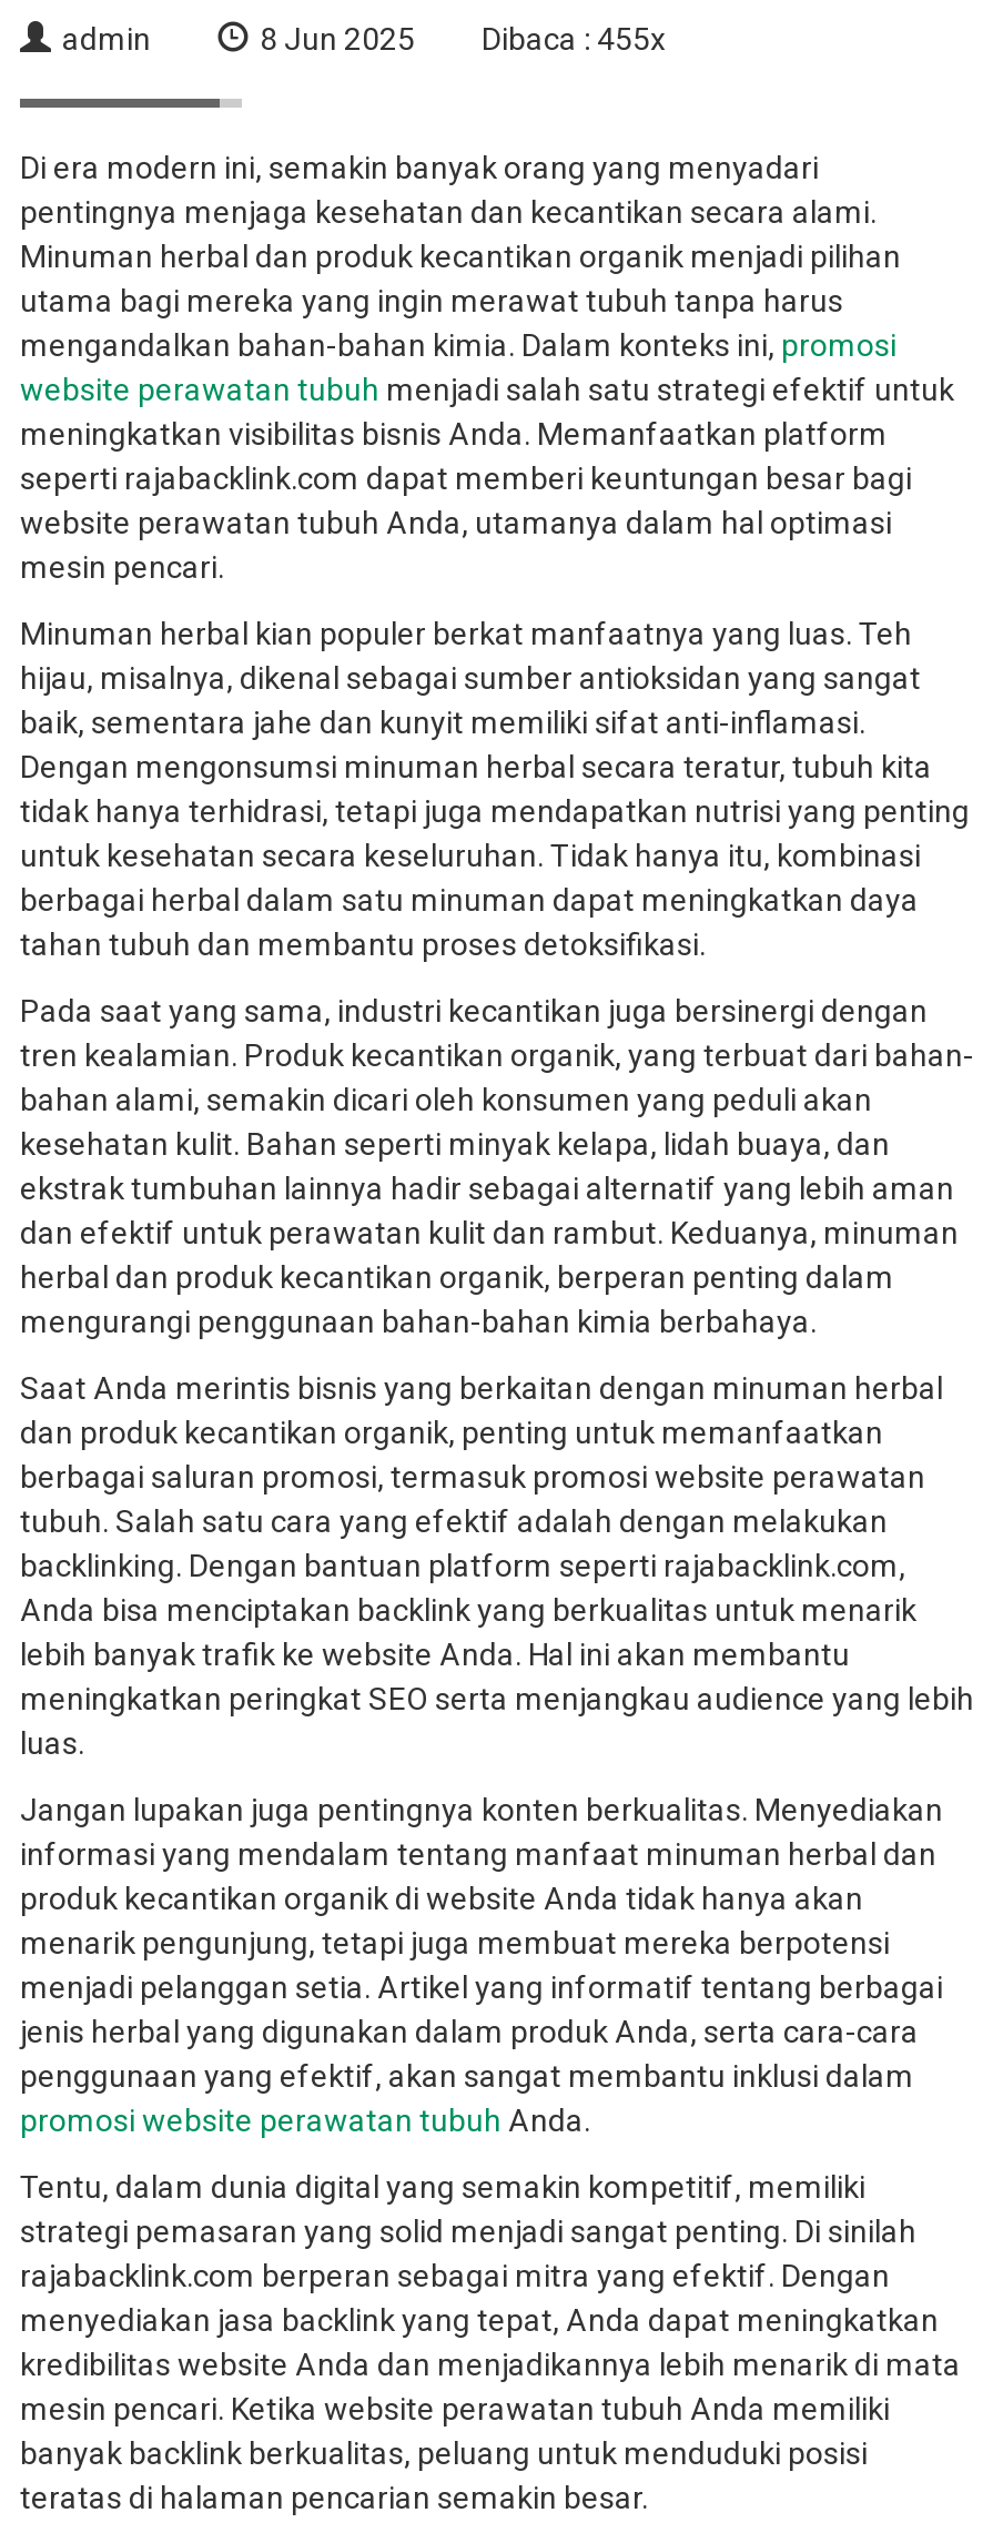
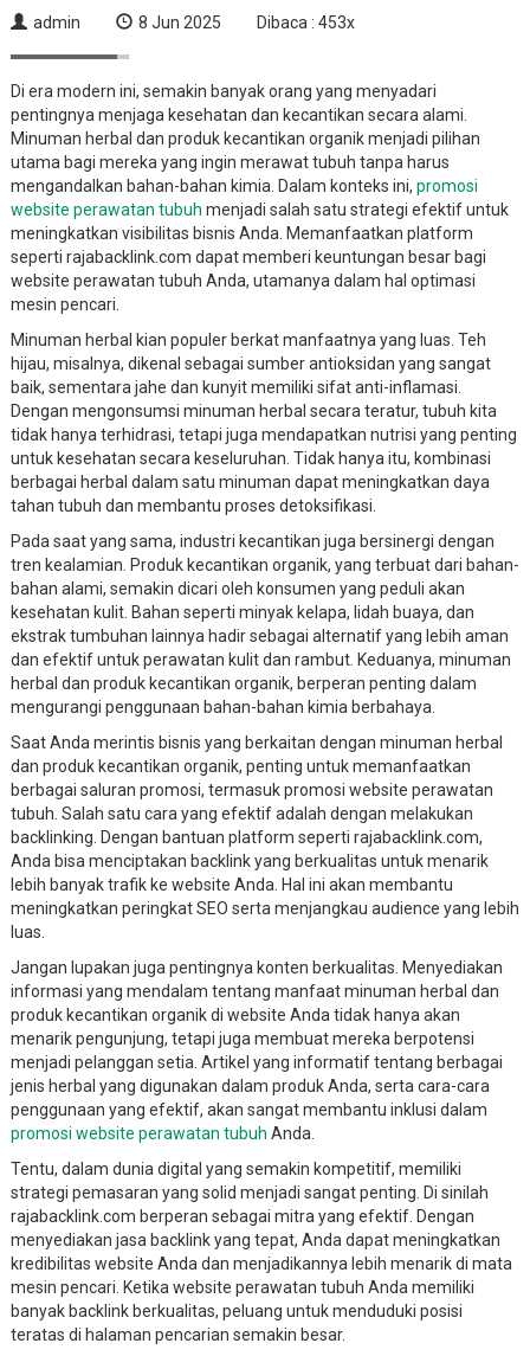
- 8 Jun 2025 Dibaca : 455x
+ 8 Jun 2025 Dibaca : 453x
